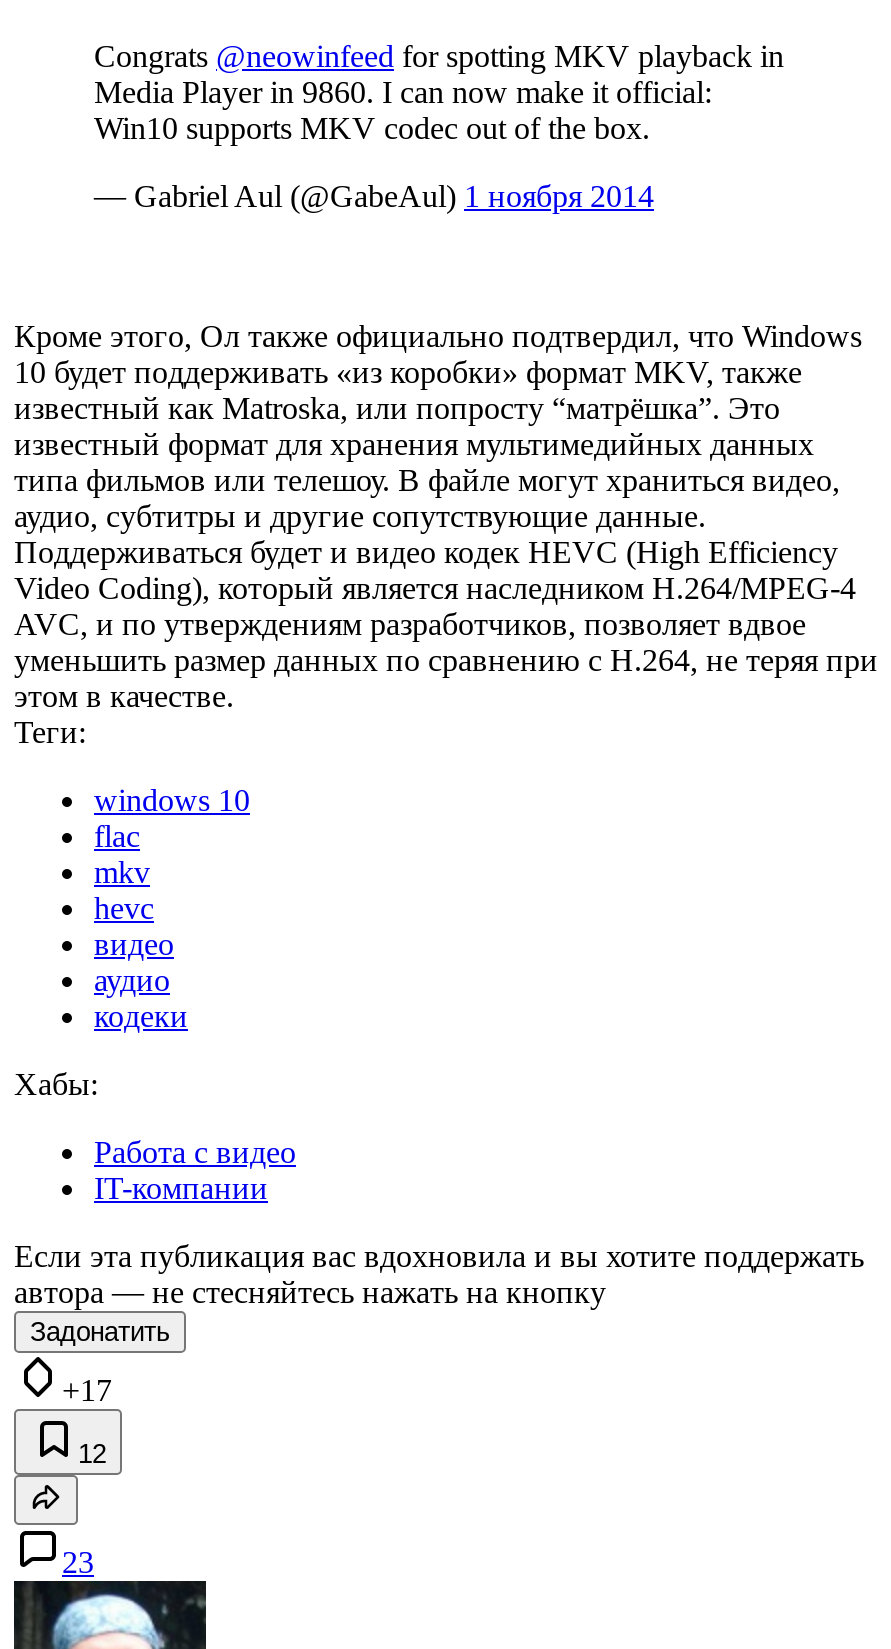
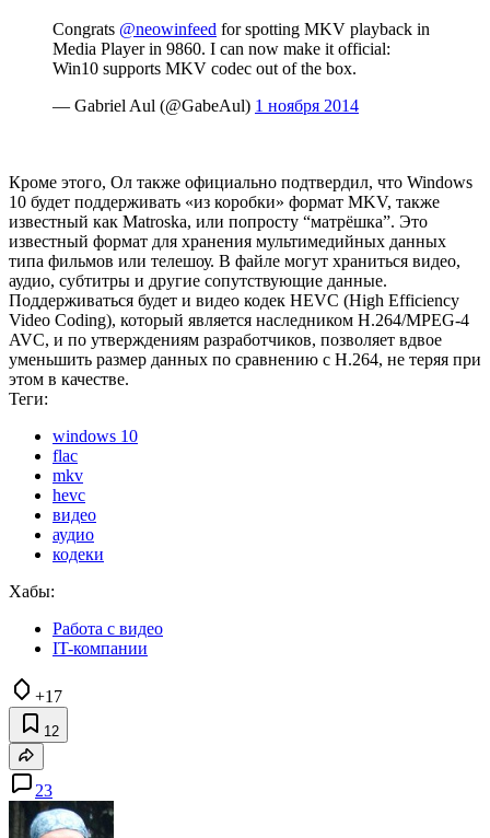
- Если эта публикация вас вдохновила и вы хотите поддержать
- автора — не стесняйтесь нажать на кнопку
- Задонатить
